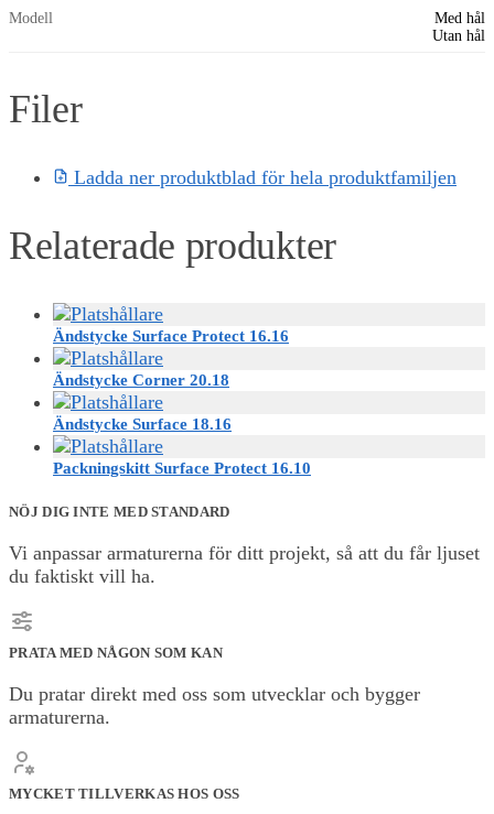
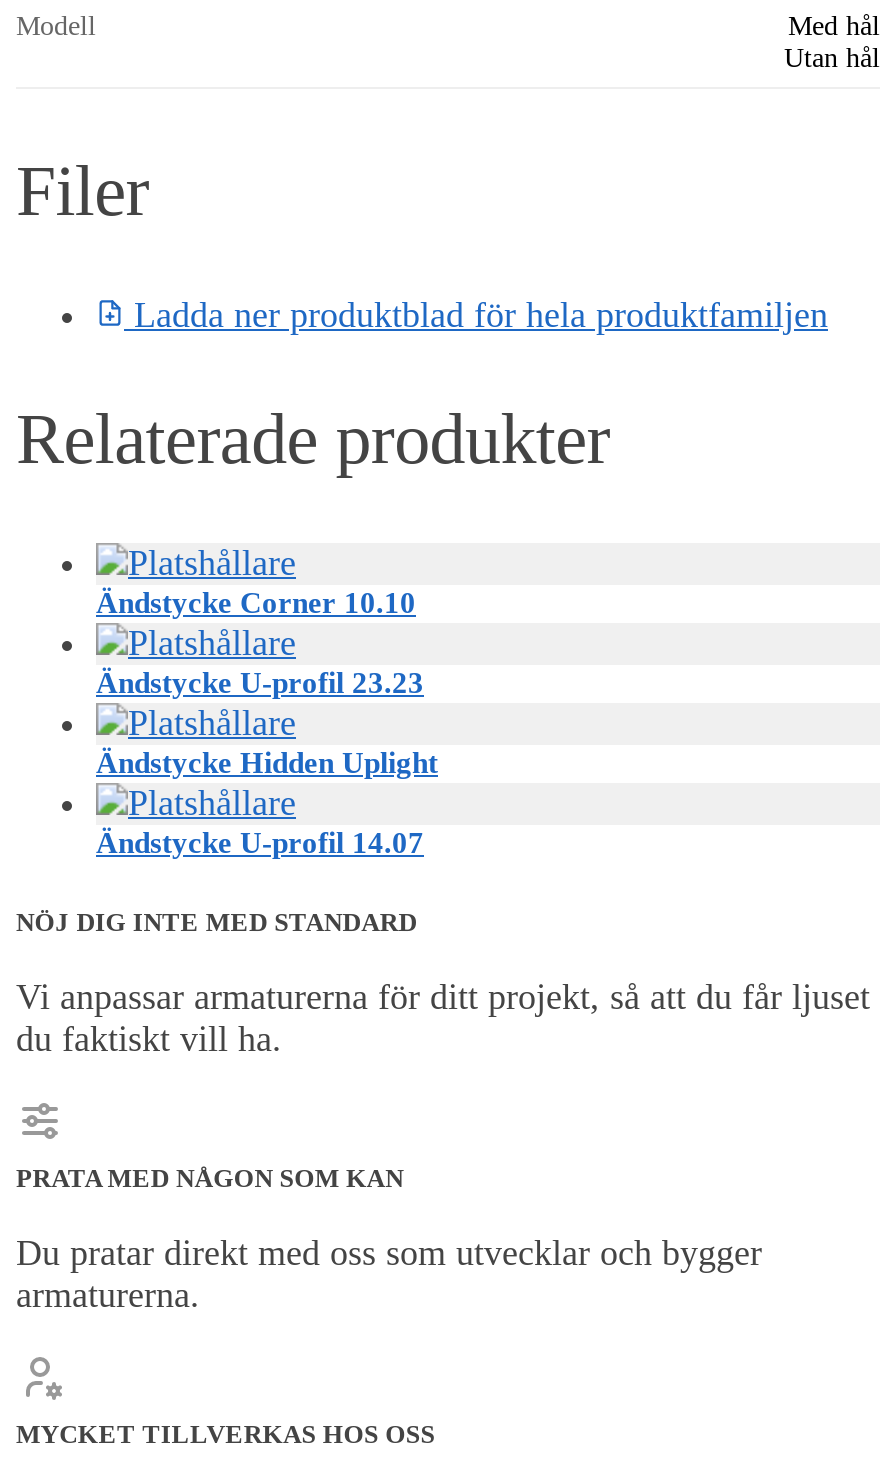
- Ändstycke Surface Protect 16.16
+ Ändstycke Corner 10.10

- Ändstycke Corner 20.18
+ Ändstycke U-profil 23.23

- Ändstycke Surface 18.16
+ Ändstycke Hidden Uplight

- Packningskitt Surface Protect 16.10
+ Ändstycke U-profil 14.07
